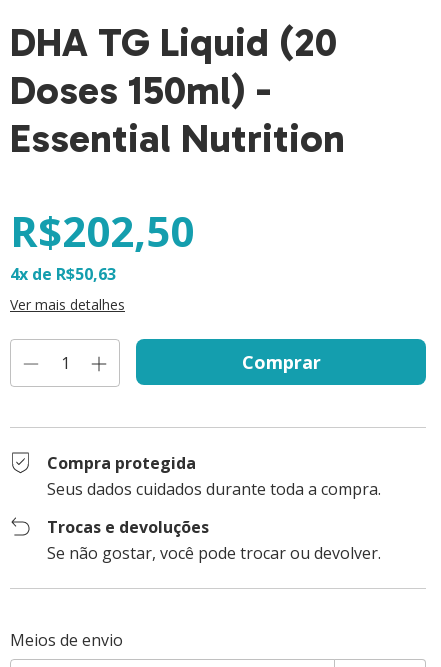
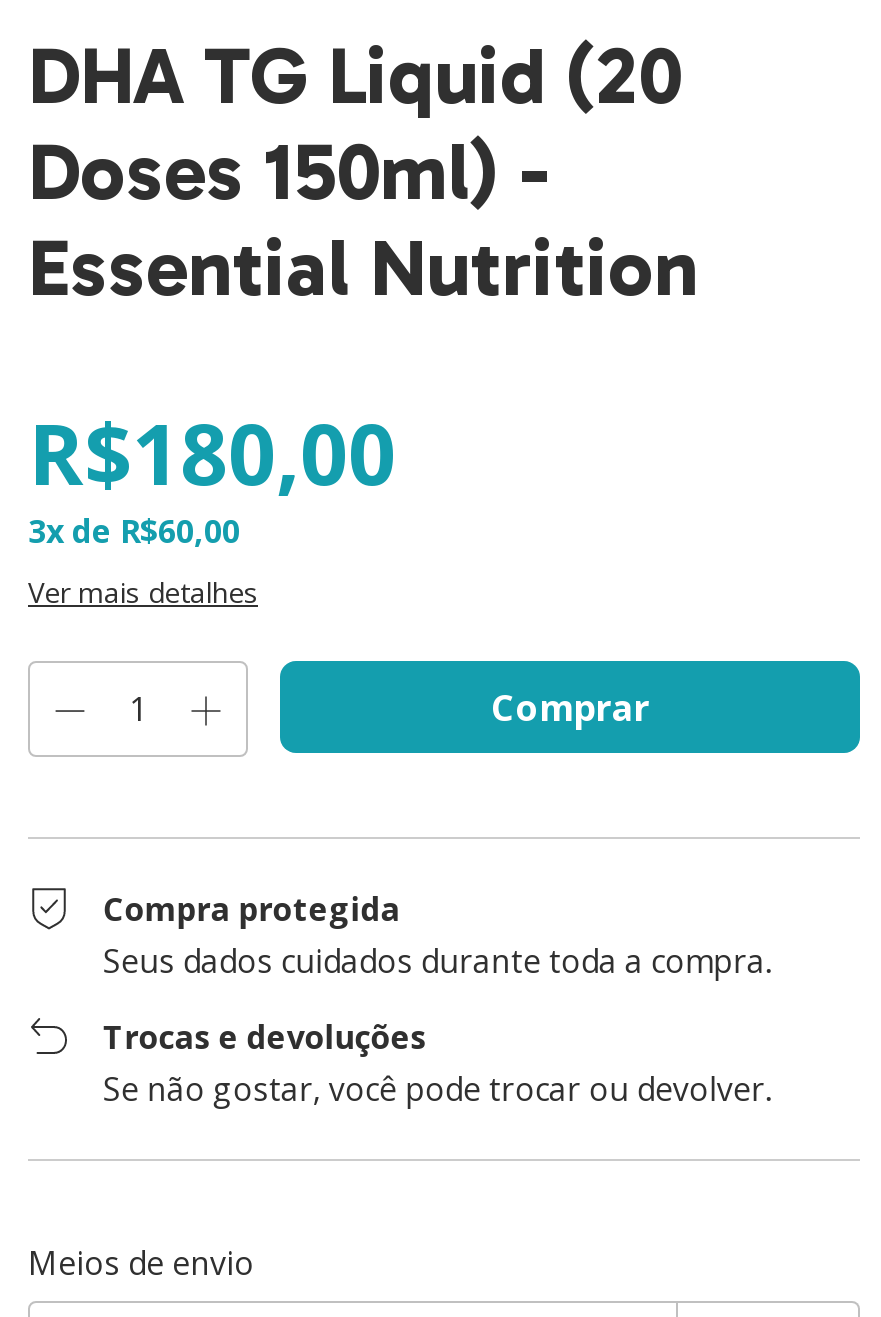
- R$202,50
- 4x de R$50,63
+ R$180,00
+ 3x de R$60,00
